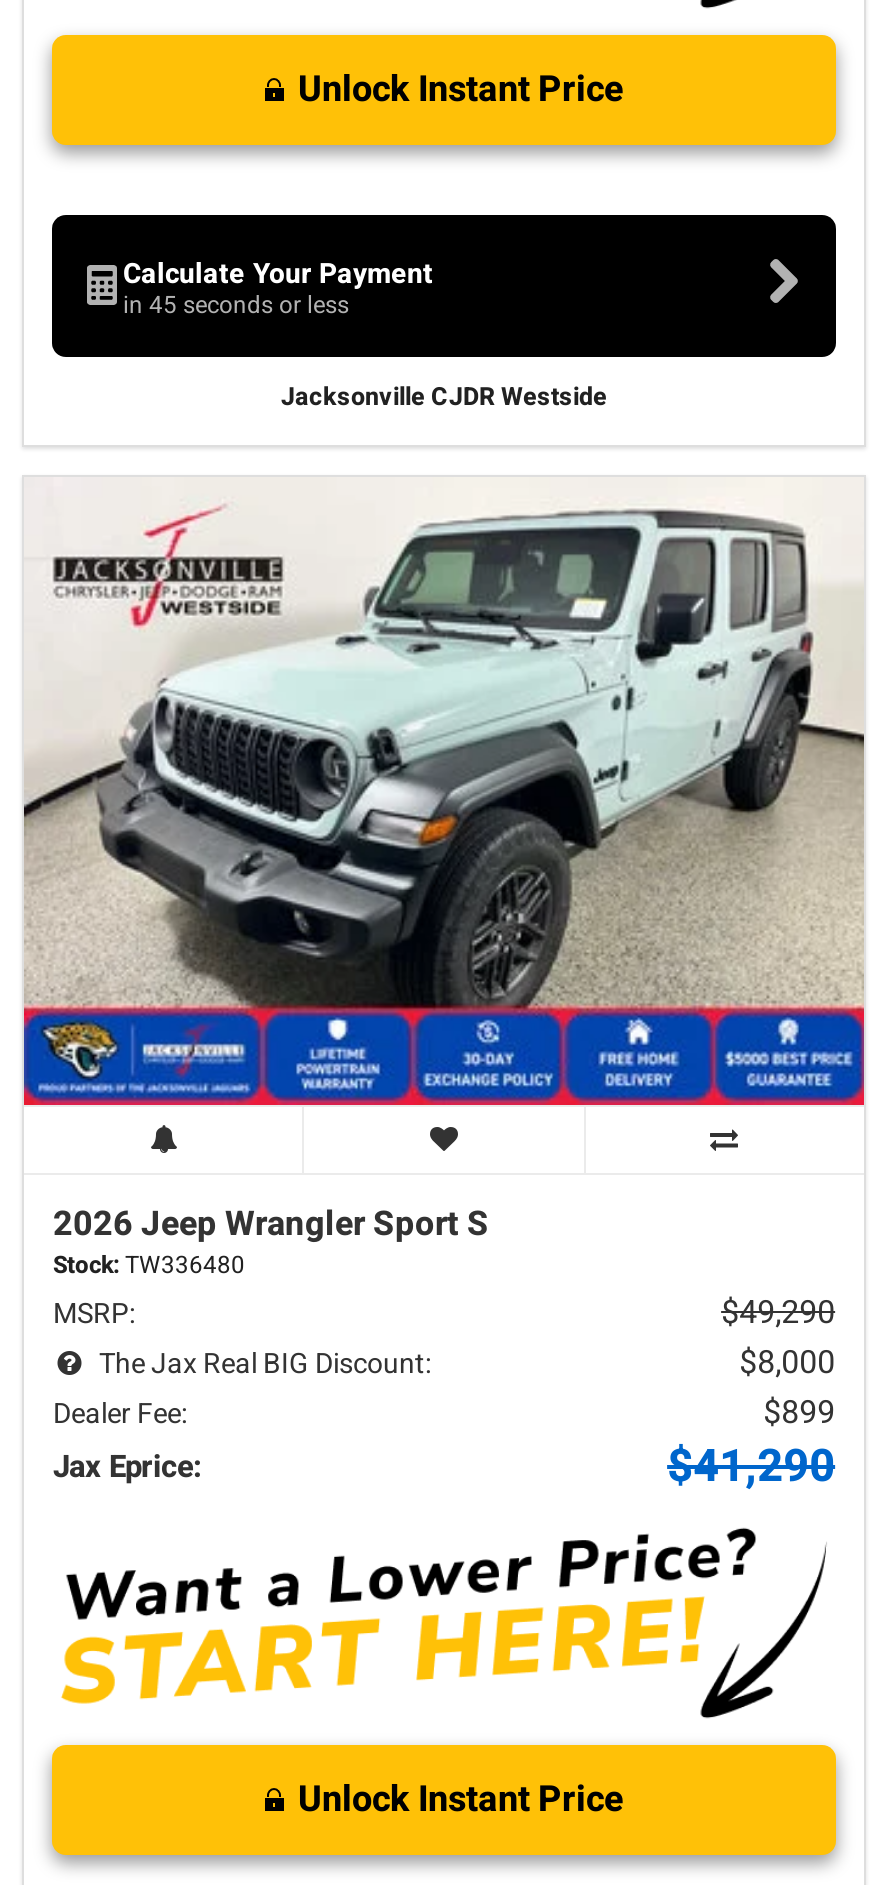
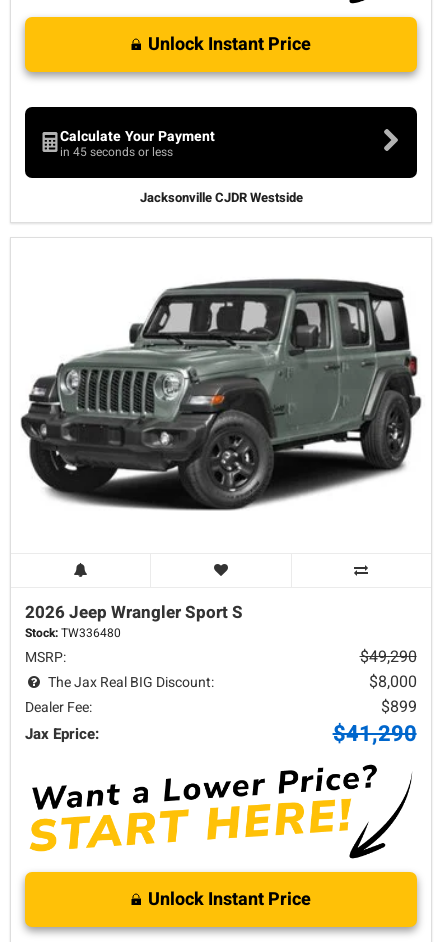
- [image]
+ [image]
